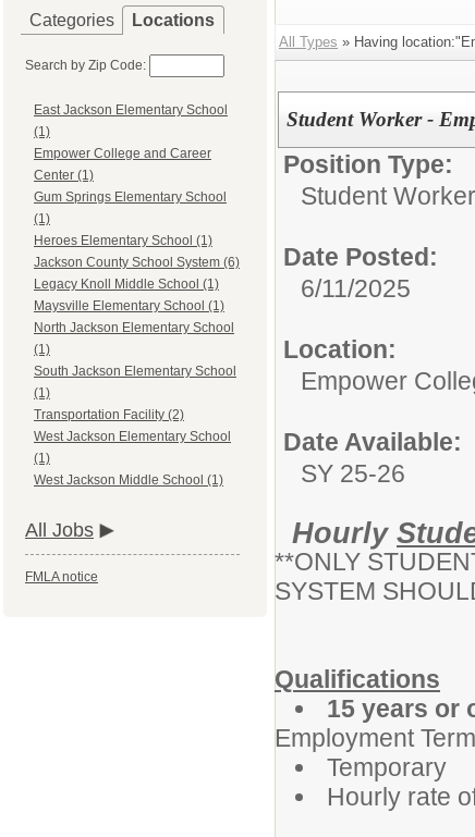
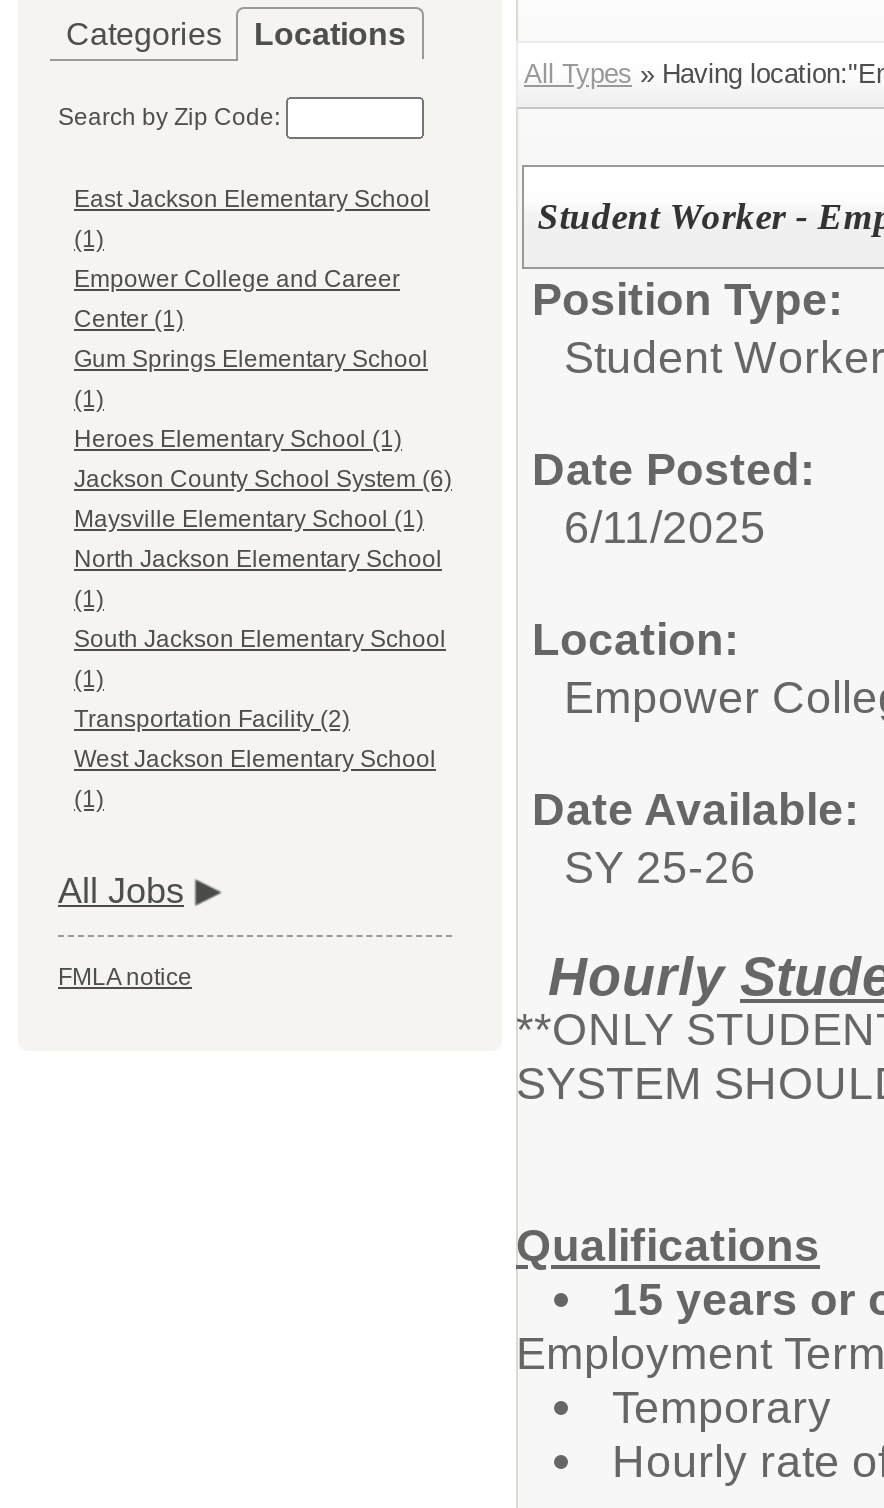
- Legacy Knoll Middle School (1)

moved up: Maysville Elementary School (1) | North Jackson Elementary School | (1) | South Jackson Elementary School | (1) | Transportation Facility (2) | West Jackson Elementary School | (1)

- West Jackson Middle School (1)

moved up: All Jobs | FMLA notice
